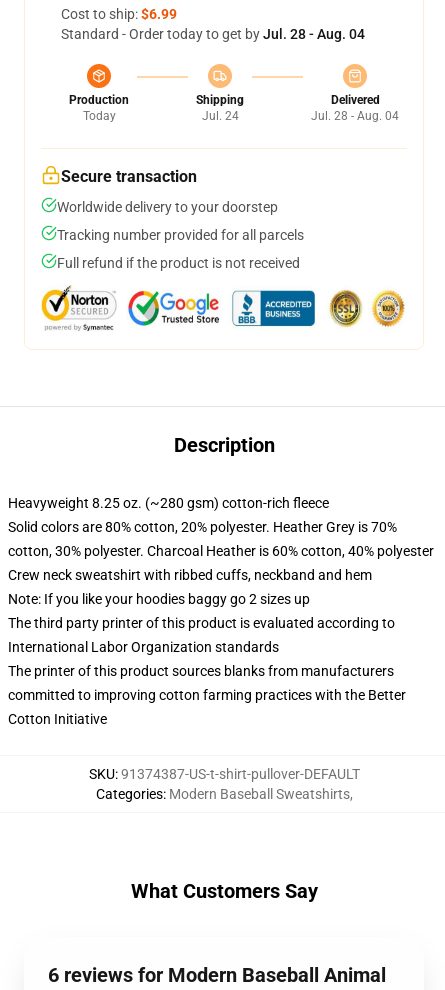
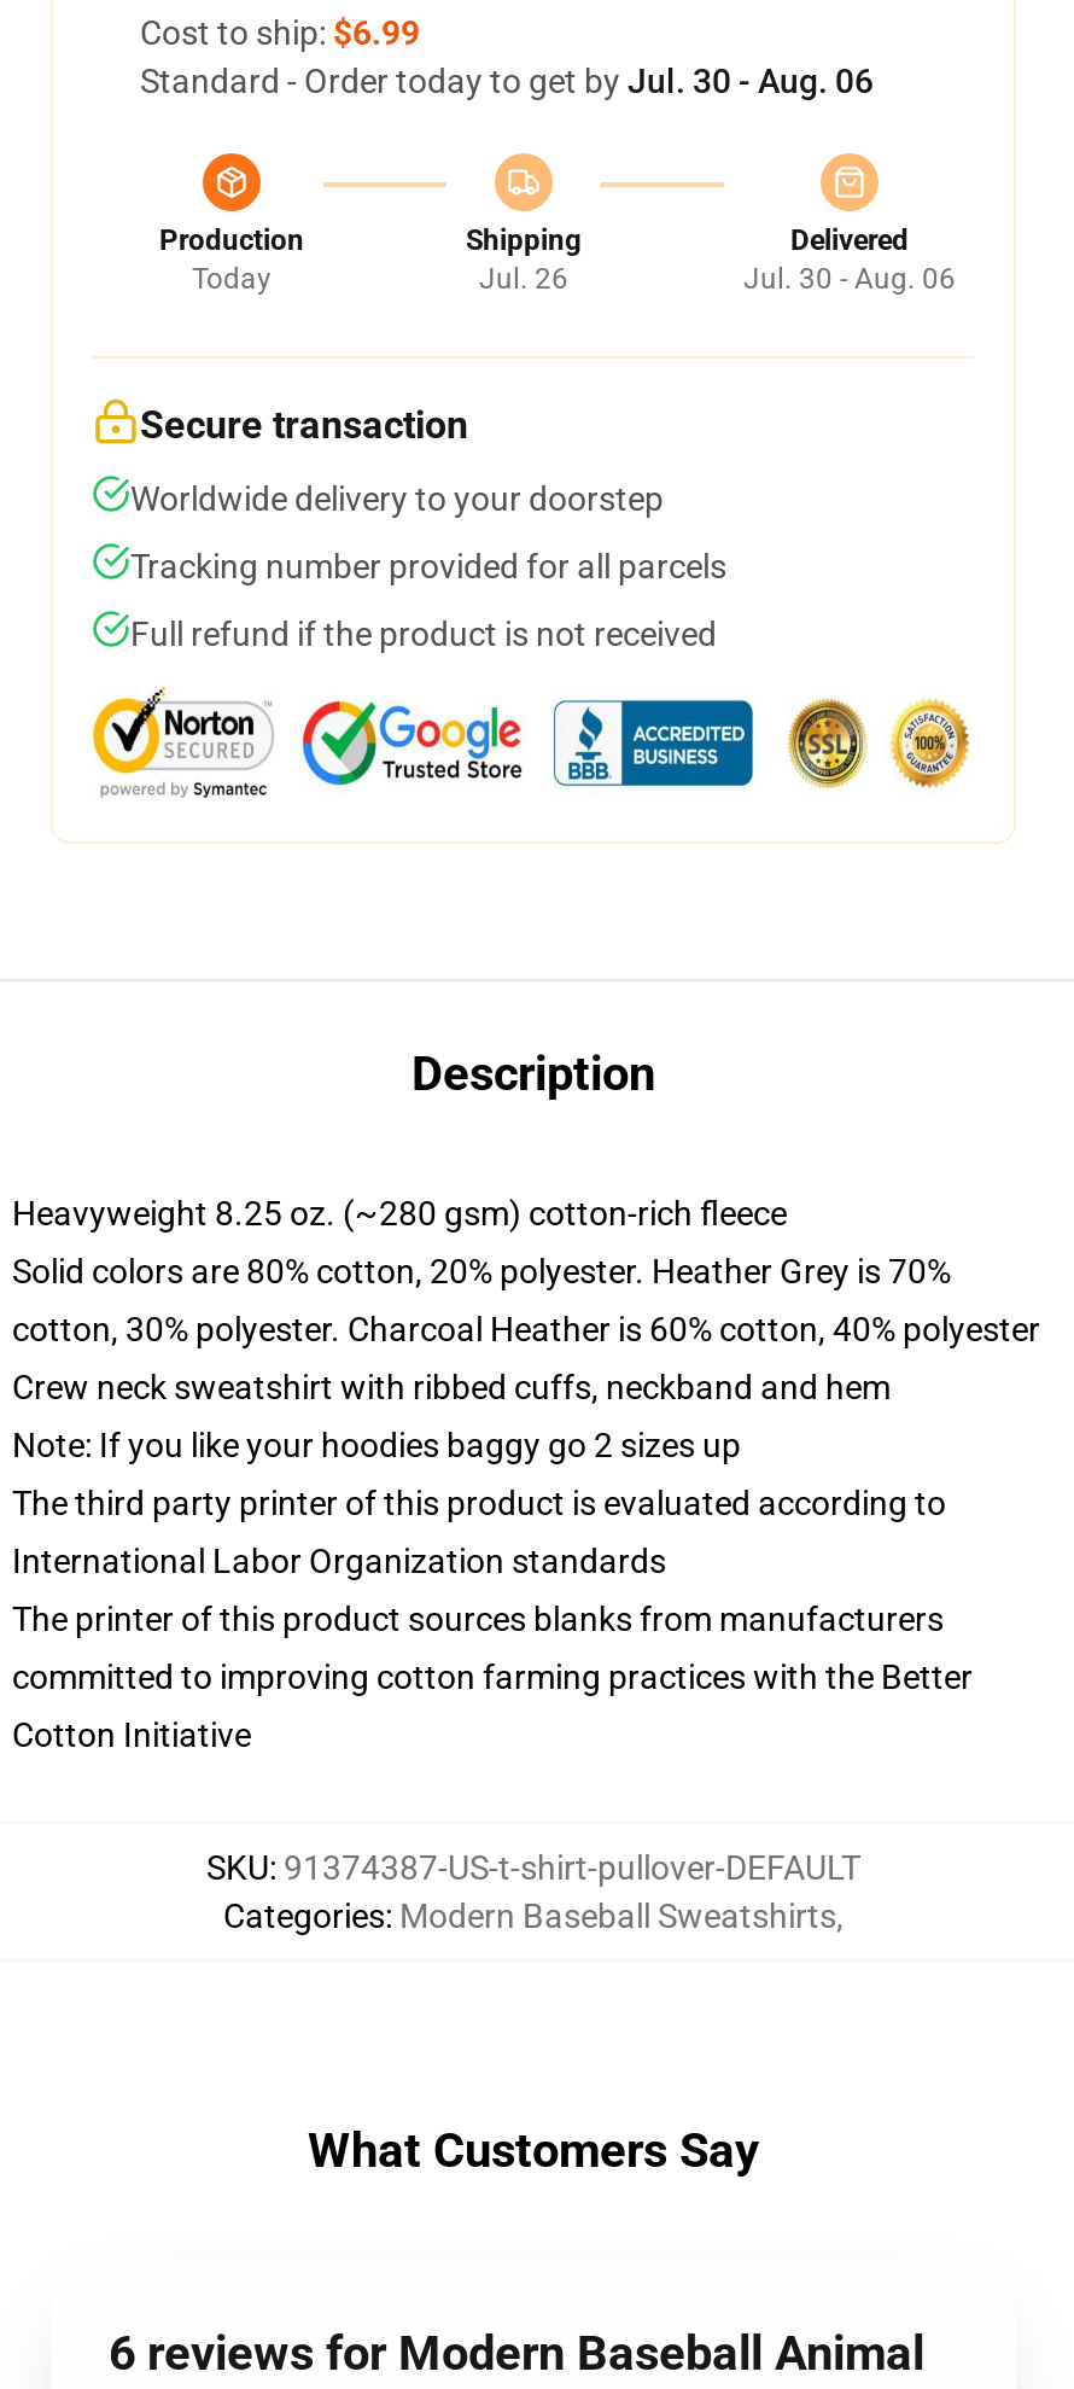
- Standard - Order today to get by Jul. 28 - Aug. 04
+ Standard - Order today to get by Jul. 30 - Aug. 06

- Jul. 24
+ Jul. 26

- Jul. 28 - Aug. 04
+ Jul. 30 - Aug. 06
